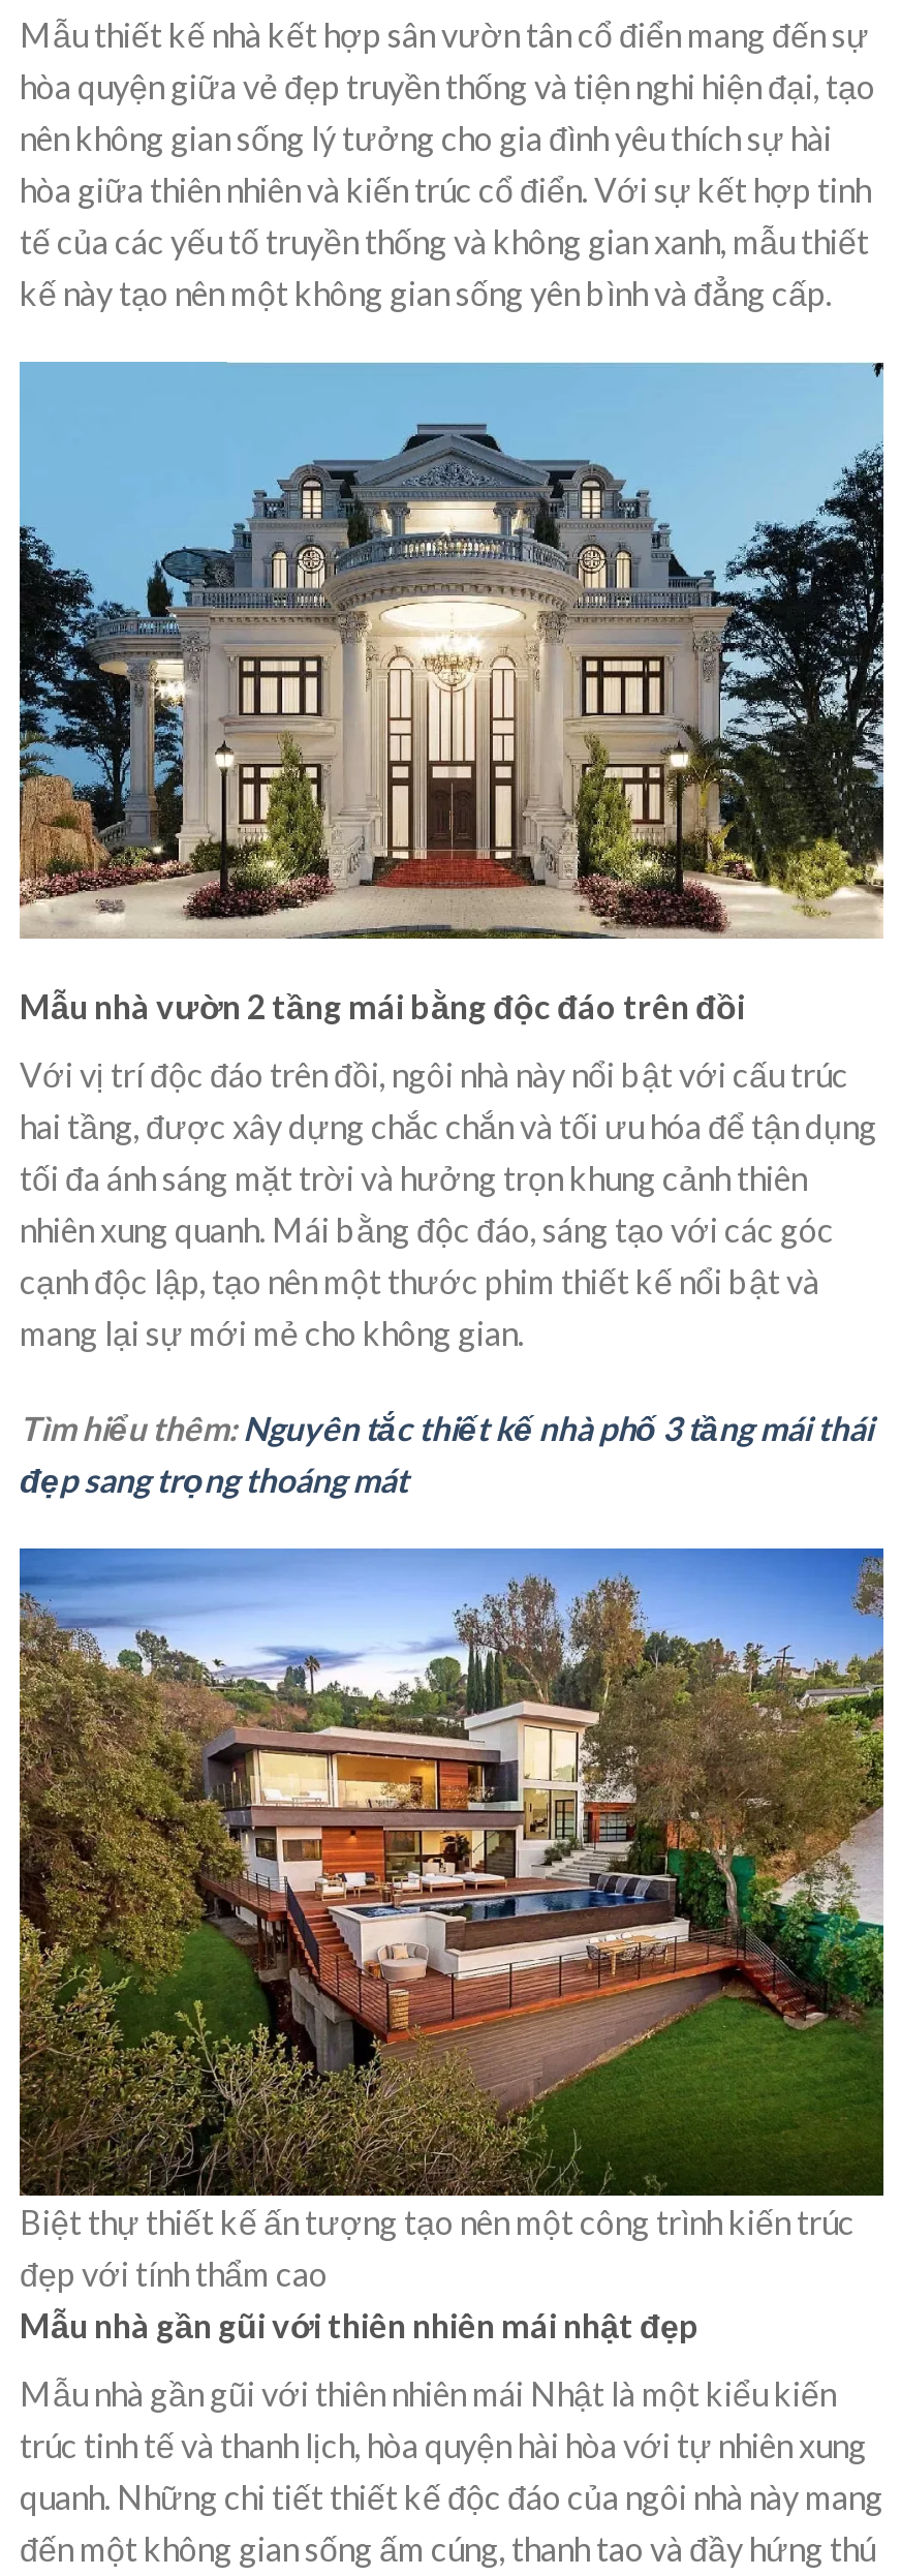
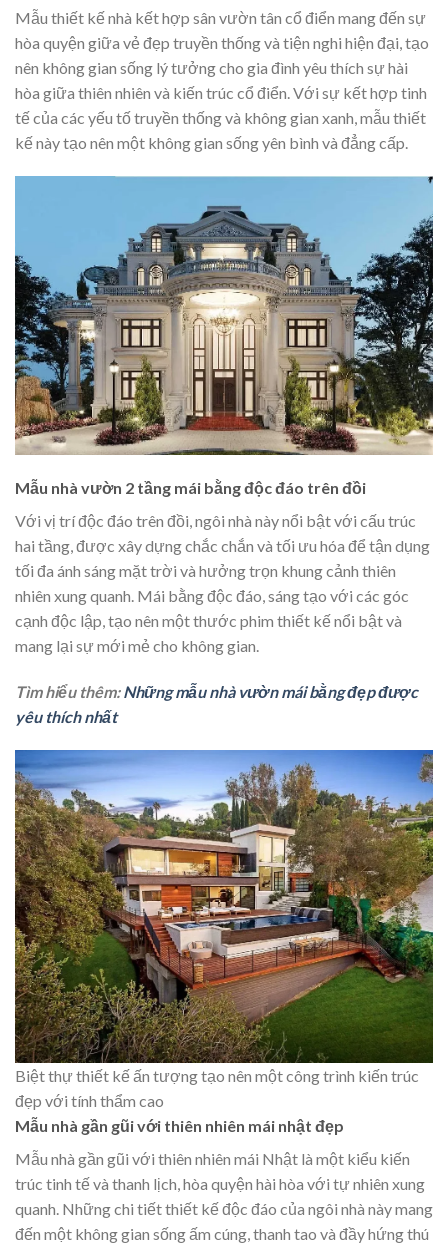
- Tìm hiểu thêm: Nguyên tắc thiết kế nhà phố 3 tầng mái thái
- đẹp sang trọng thoáng mát
+ Tìm hiểu thêm: Những mẫu nhà vườn mái bằng đẹp được
+ yêu thích nhất
